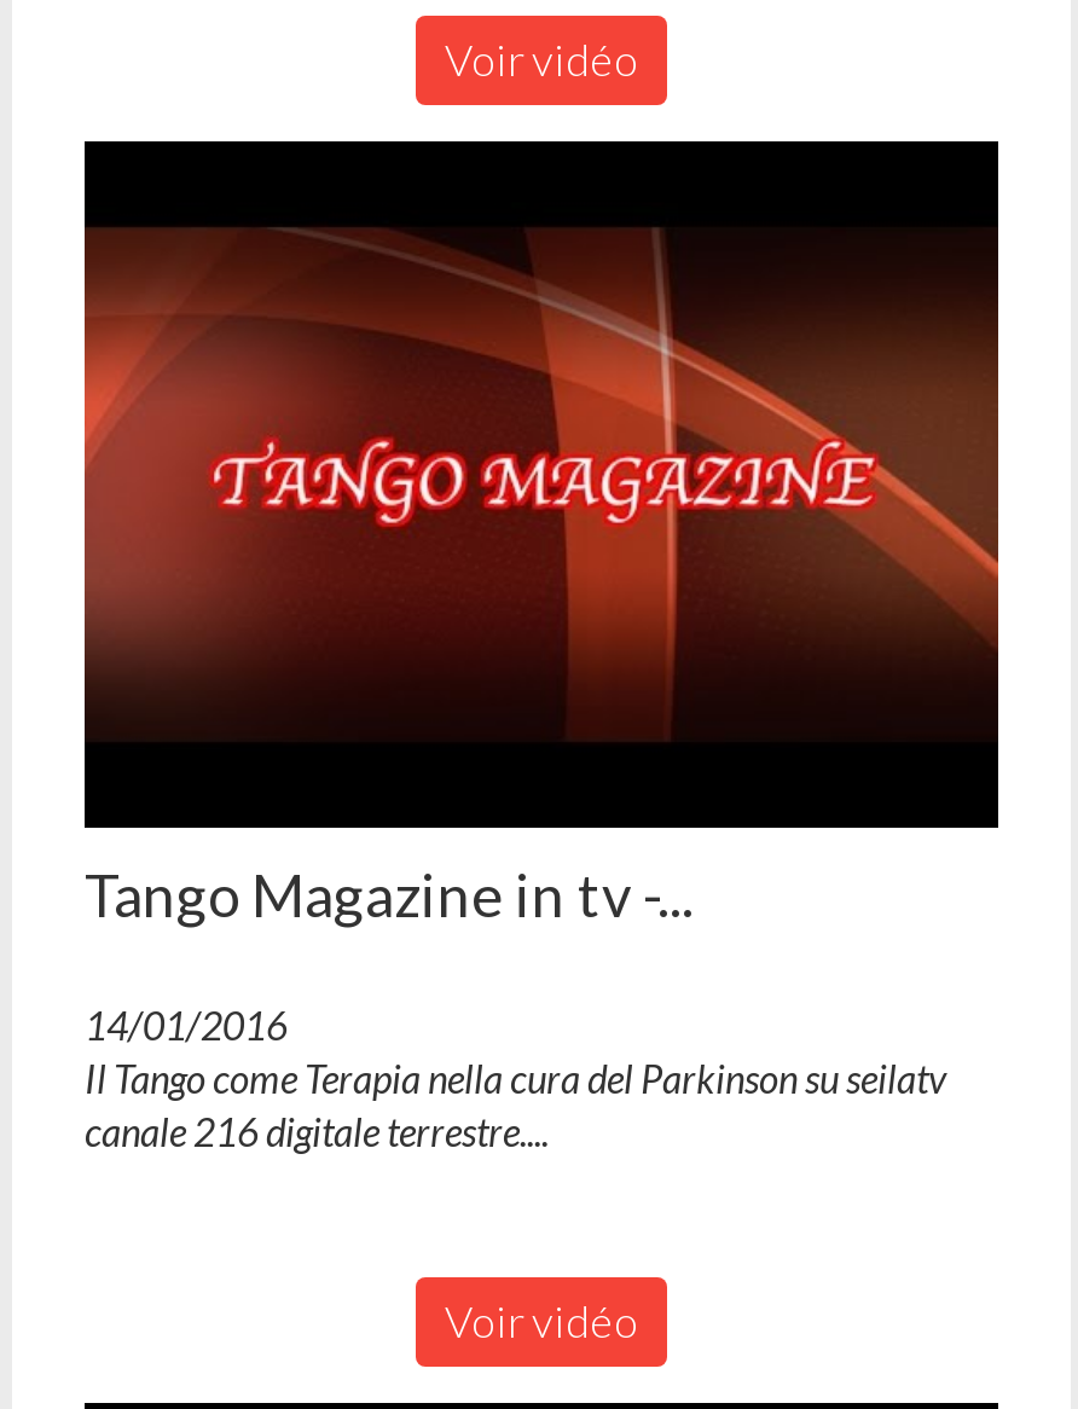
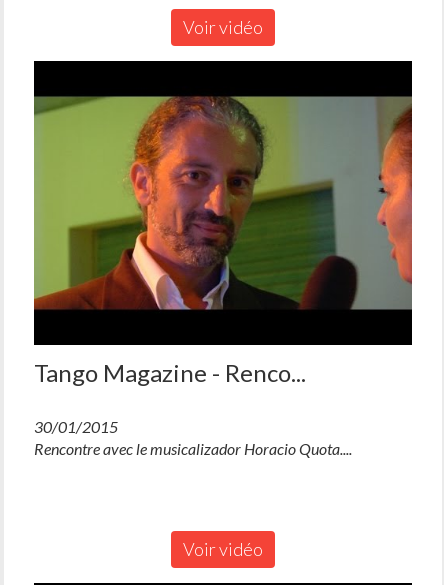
- [image]
+ [image]

- Tango Magazine in tv -...
+ Tango Magazine - Renco...

- 14/01/2016
- Il Tango come Terapia nella cura del Parkinson su seilatv
- canale 216 digitale terrestre....
+ 30/01/2015
+ Rencontre avec le musicalizador Horacio Quota....
